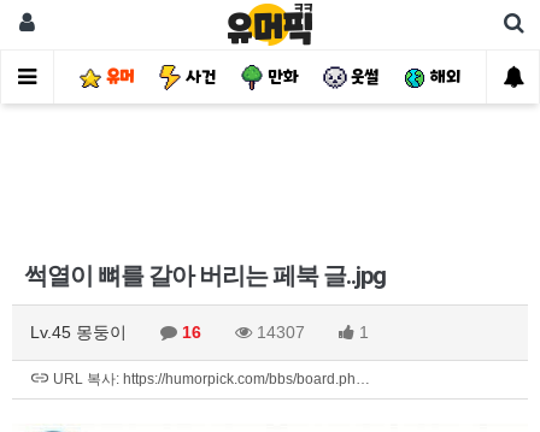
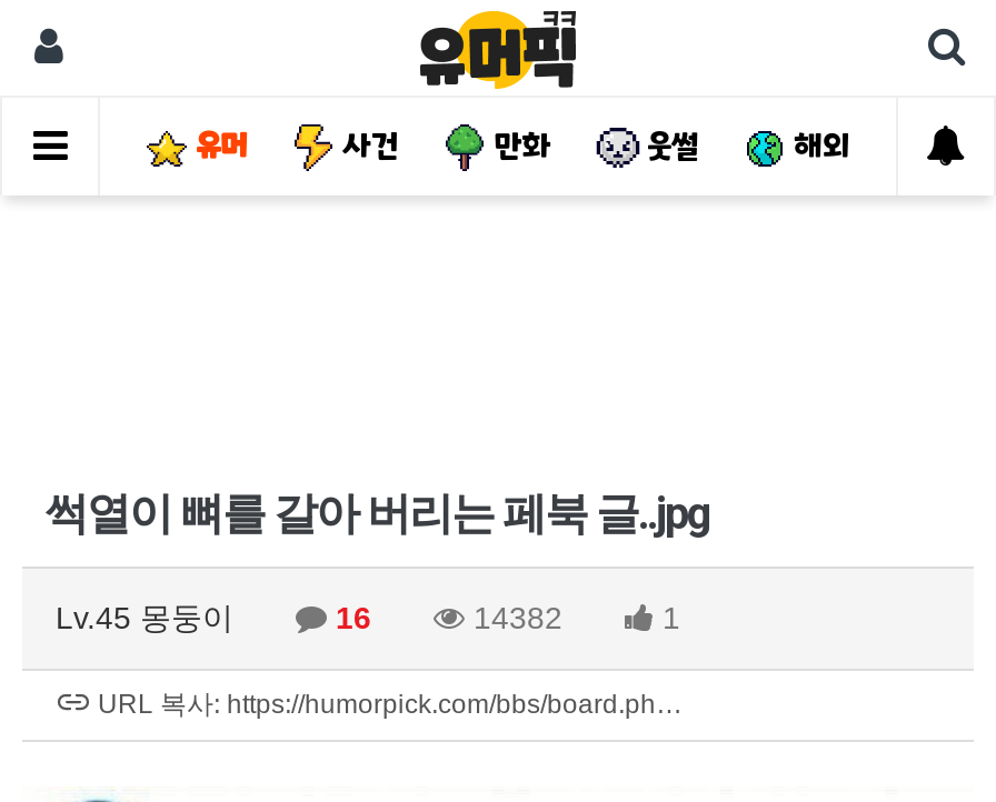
- 14307
+ 14382
